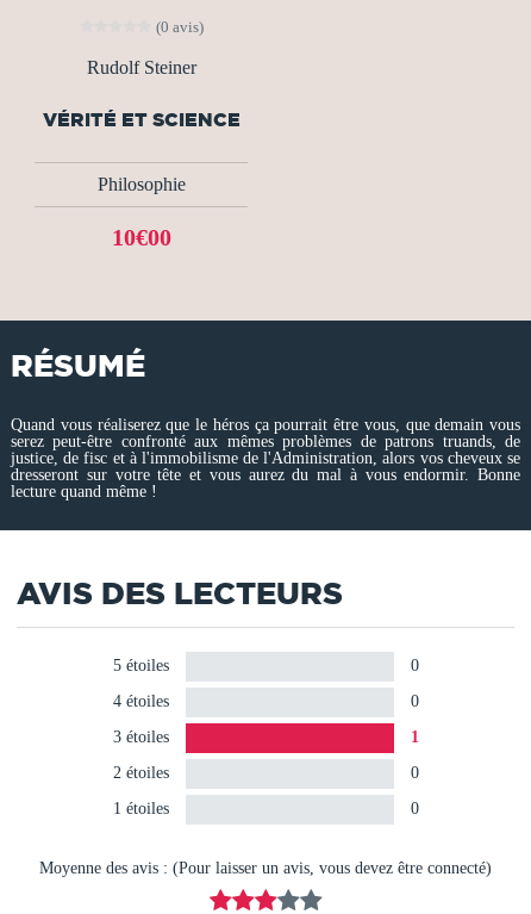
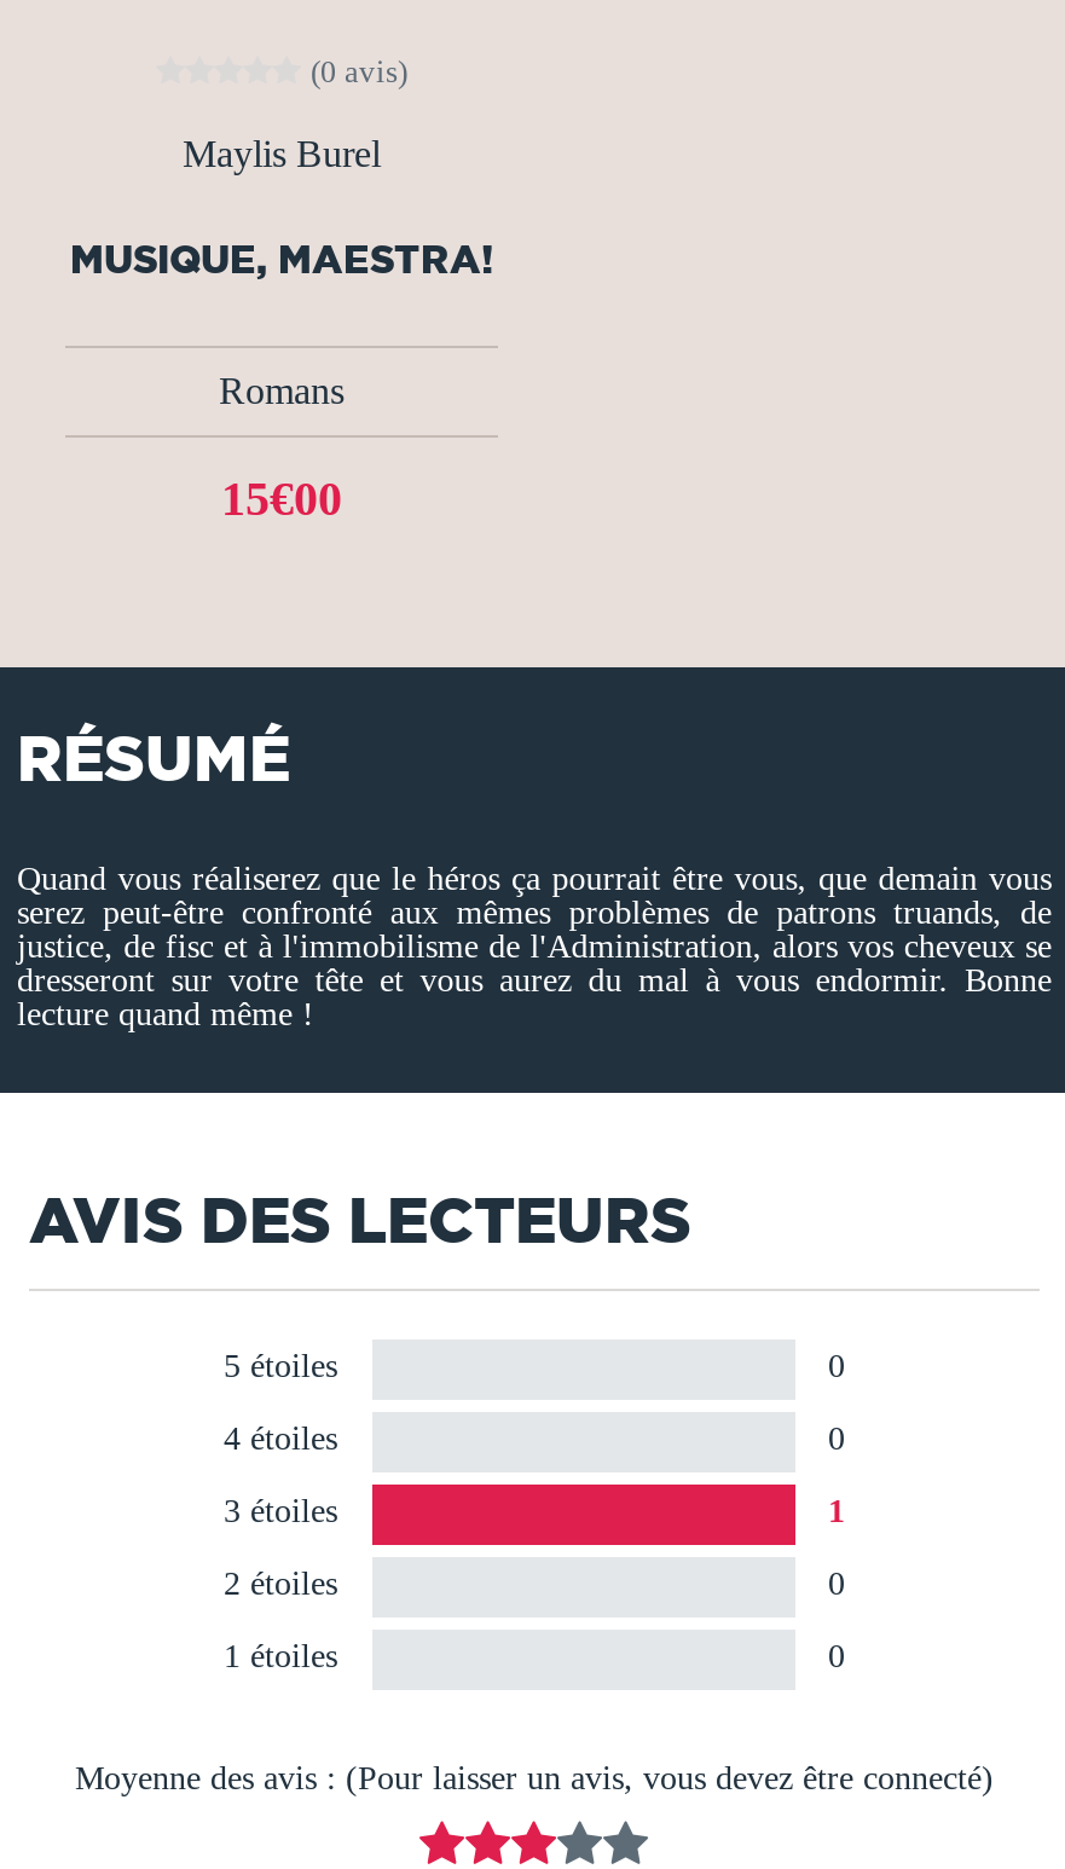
- Rudolf Steiner
+ Maylis Burel

- VÉRITÉ ET SCIENCE
+ MUSIQUE, MAESTRA!

- Philosophie
+ Romans

- 10€00
+ 15€00
